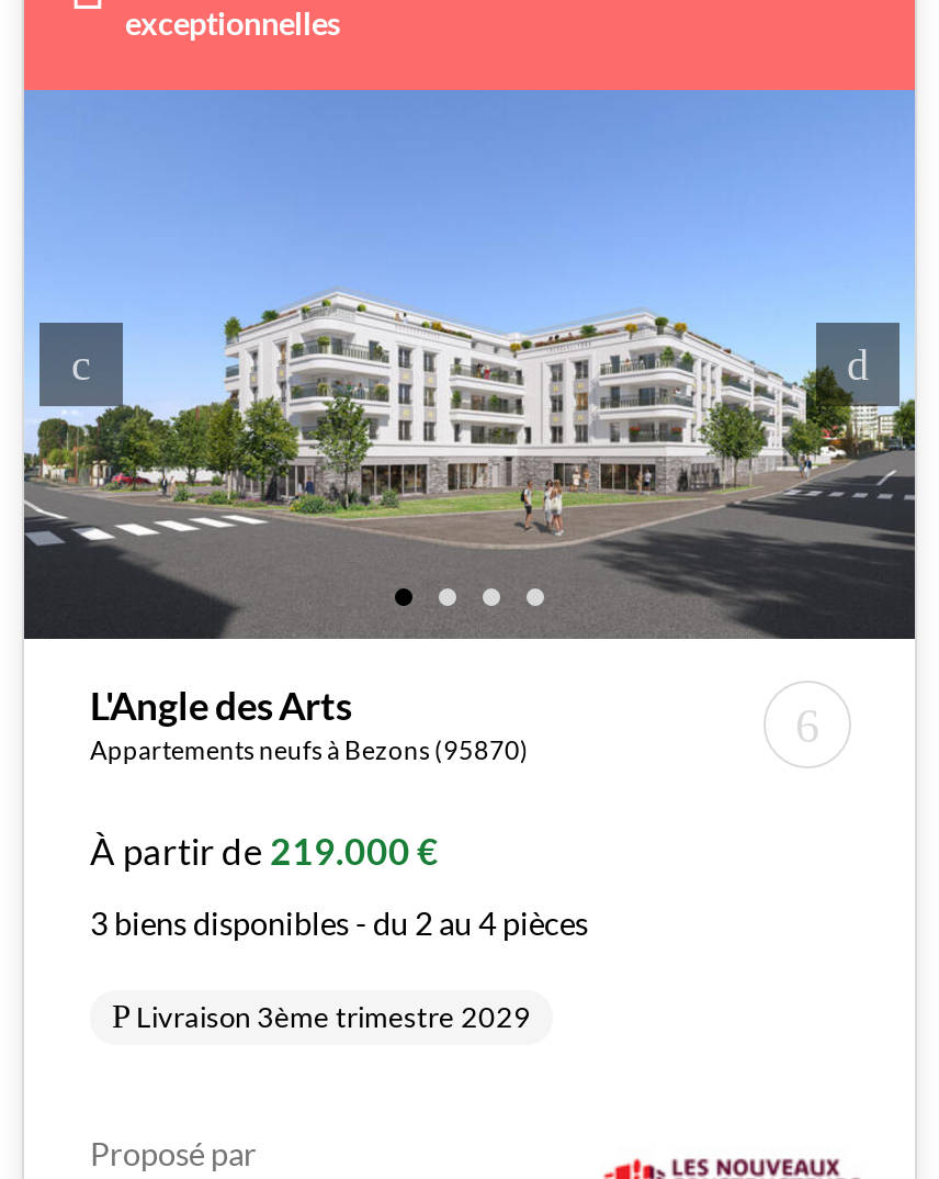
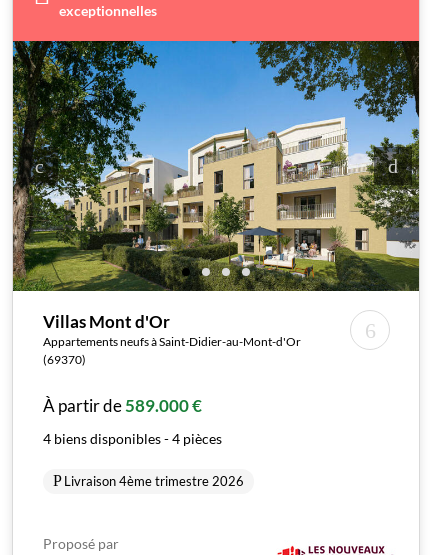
- [image]
- L'Angle des Arts
- Appartements neufs à Bezons (95870)
+ [image]
+ Villas Mont d'Or
+ Appartements neufs à Saint-Didier-au-Mont-d'Or
+ (69370)

- À partir de 219.000 €
+ À partir de 589.000 €

- 3 biens disponibles - du 2 au 4 pièces
+ 4 biens disponibles - 4 pièces

- Livraison 3ème trimestre 2029
+ Livraison 4ème trimestre 2026
